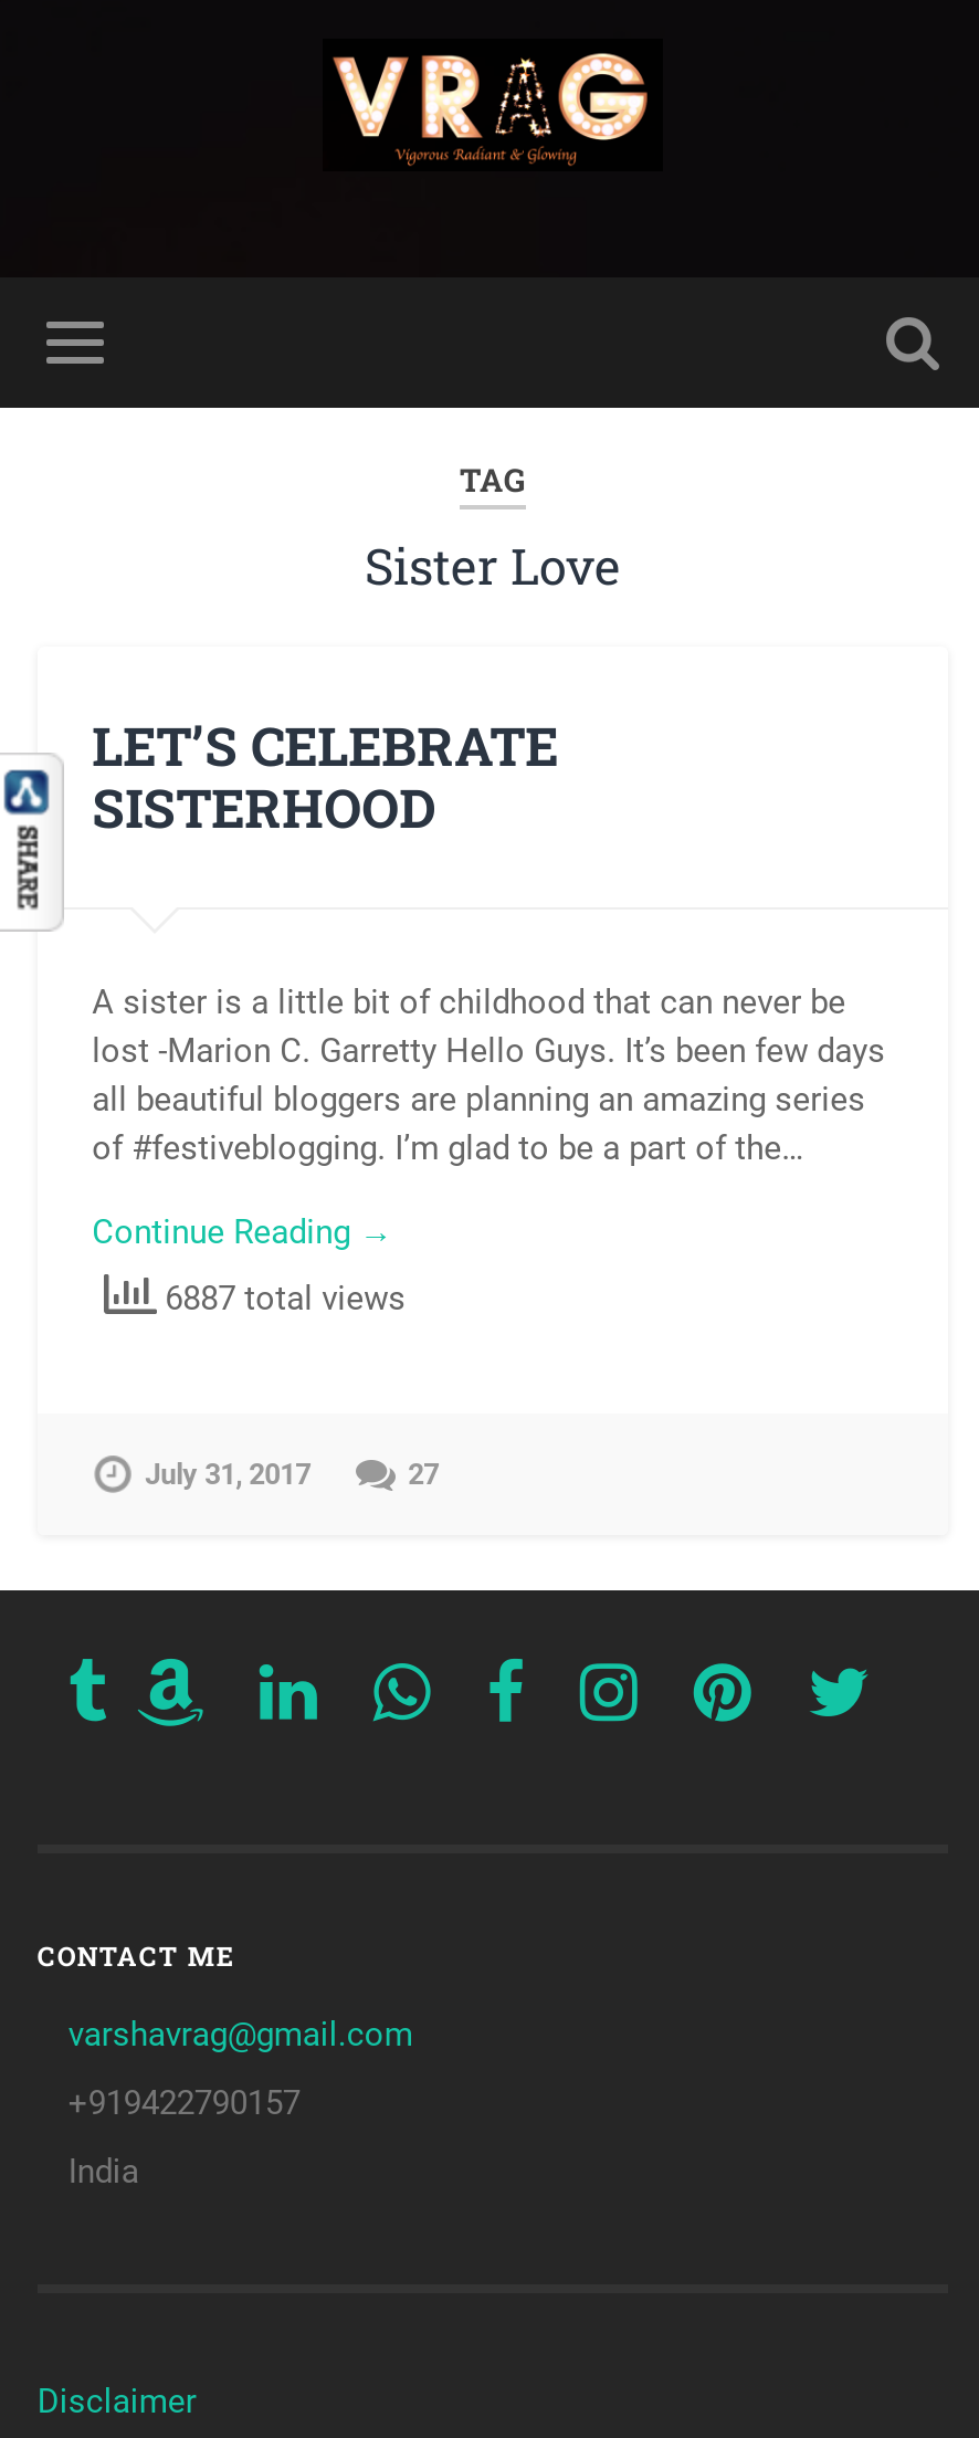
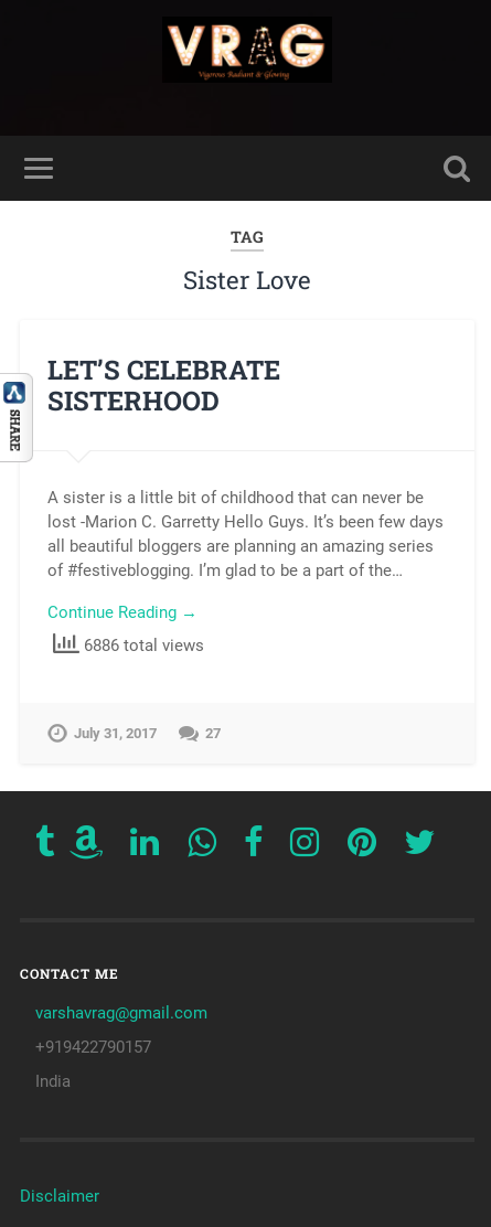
- 6887 total views
+ 6886 total views
